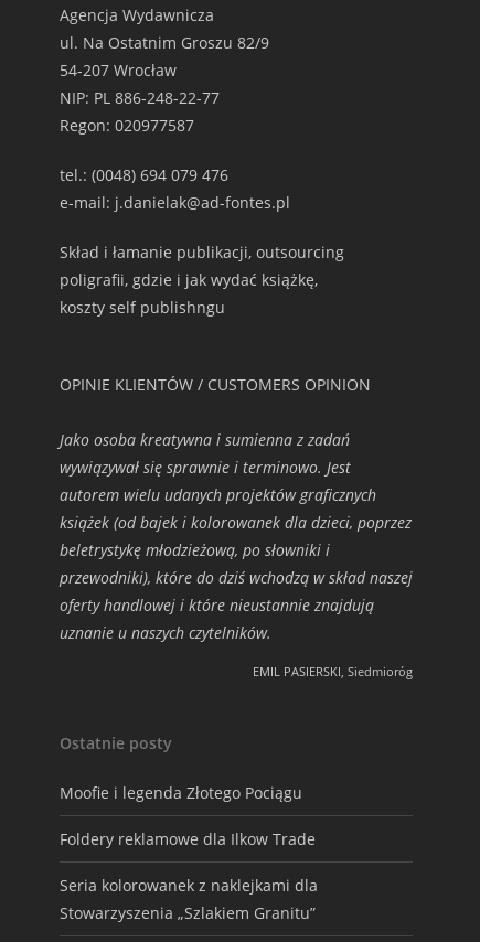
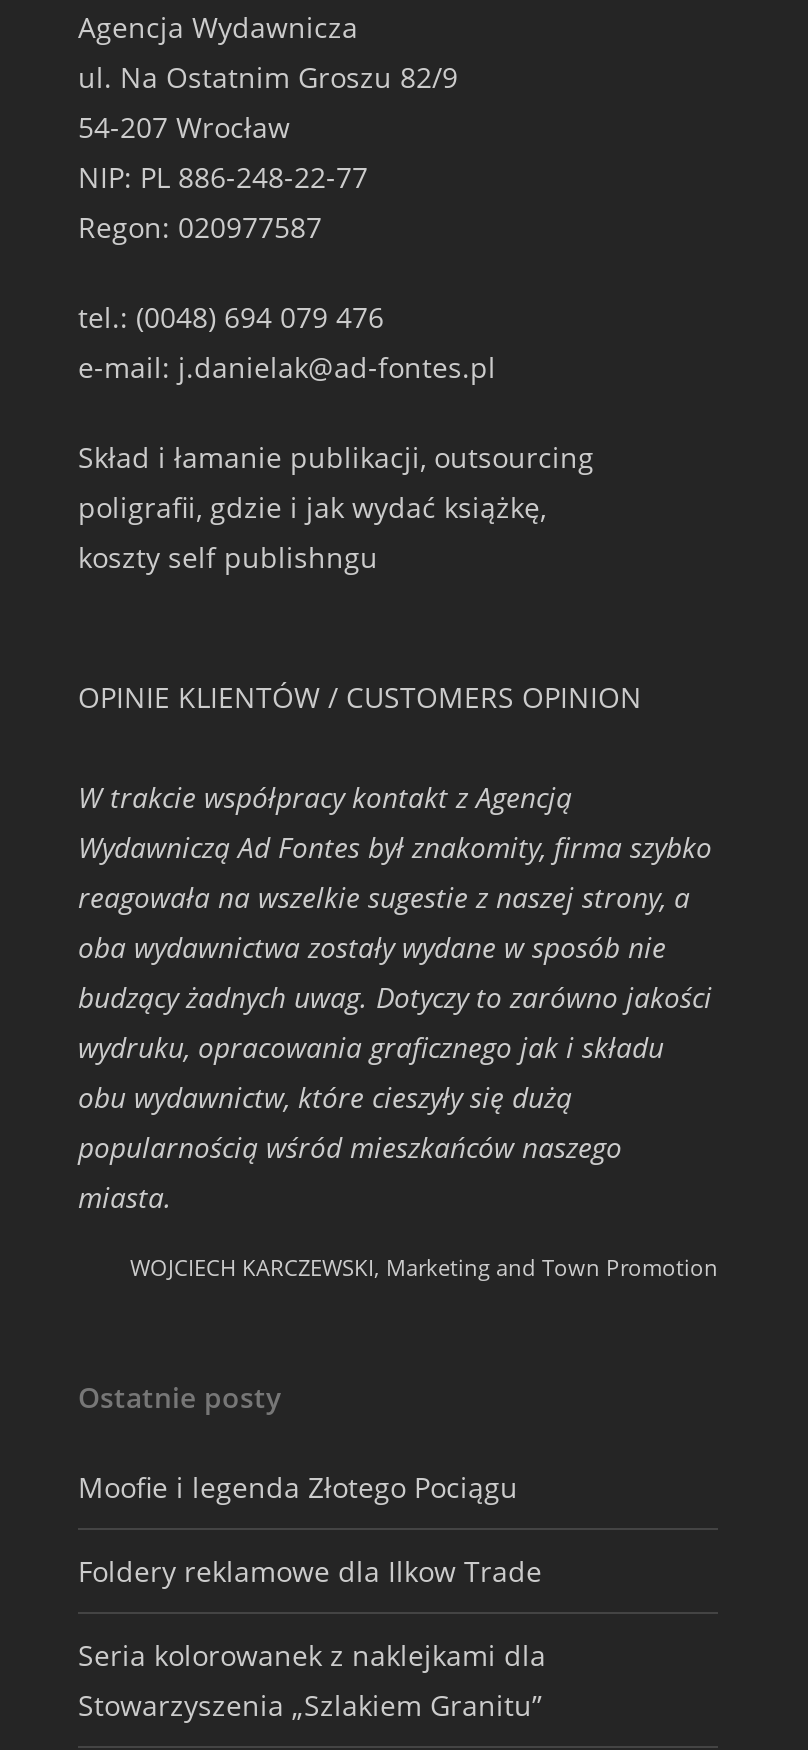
- Jako osoba kreatywna i sumienna z zadań
- wywiązywał się sprawnie i terminowo. Jest
- autorem wielu udanych projektów graficznych
- książek (od bajek i kolorowanek dla dzieci, poprzez
- beletrystykę młodzieżową, po słowniki i
- przewodniki), które do dziś wchodzą w skład naszej
- oferty handlowej i które nieustannie znajdują
- uznanie u naszych czytelników.
+ W trakcie współpracy kontakt z Agencją
+ Wydawniczą Ad Fontes był znakomity, firma szybko
+ reagowała na wszelkie sugestie z naszej strony, a
+ oba wydawnictwa zostały wydane w sposób nie
+ budzący żadnych uwag. Dotyczy to zarówno jakości
+ wydruku, opracowania graficznego jak i składu
+ obu wydawnictw, które cieszyły się dużą
+ popularnością wśród mieszkańców naszego
+ miasta.

- EMIL PASIERSKI, Siedmioróg
+ WOJCIECH KARCZEWSKI, Marketing and Town Promotion
